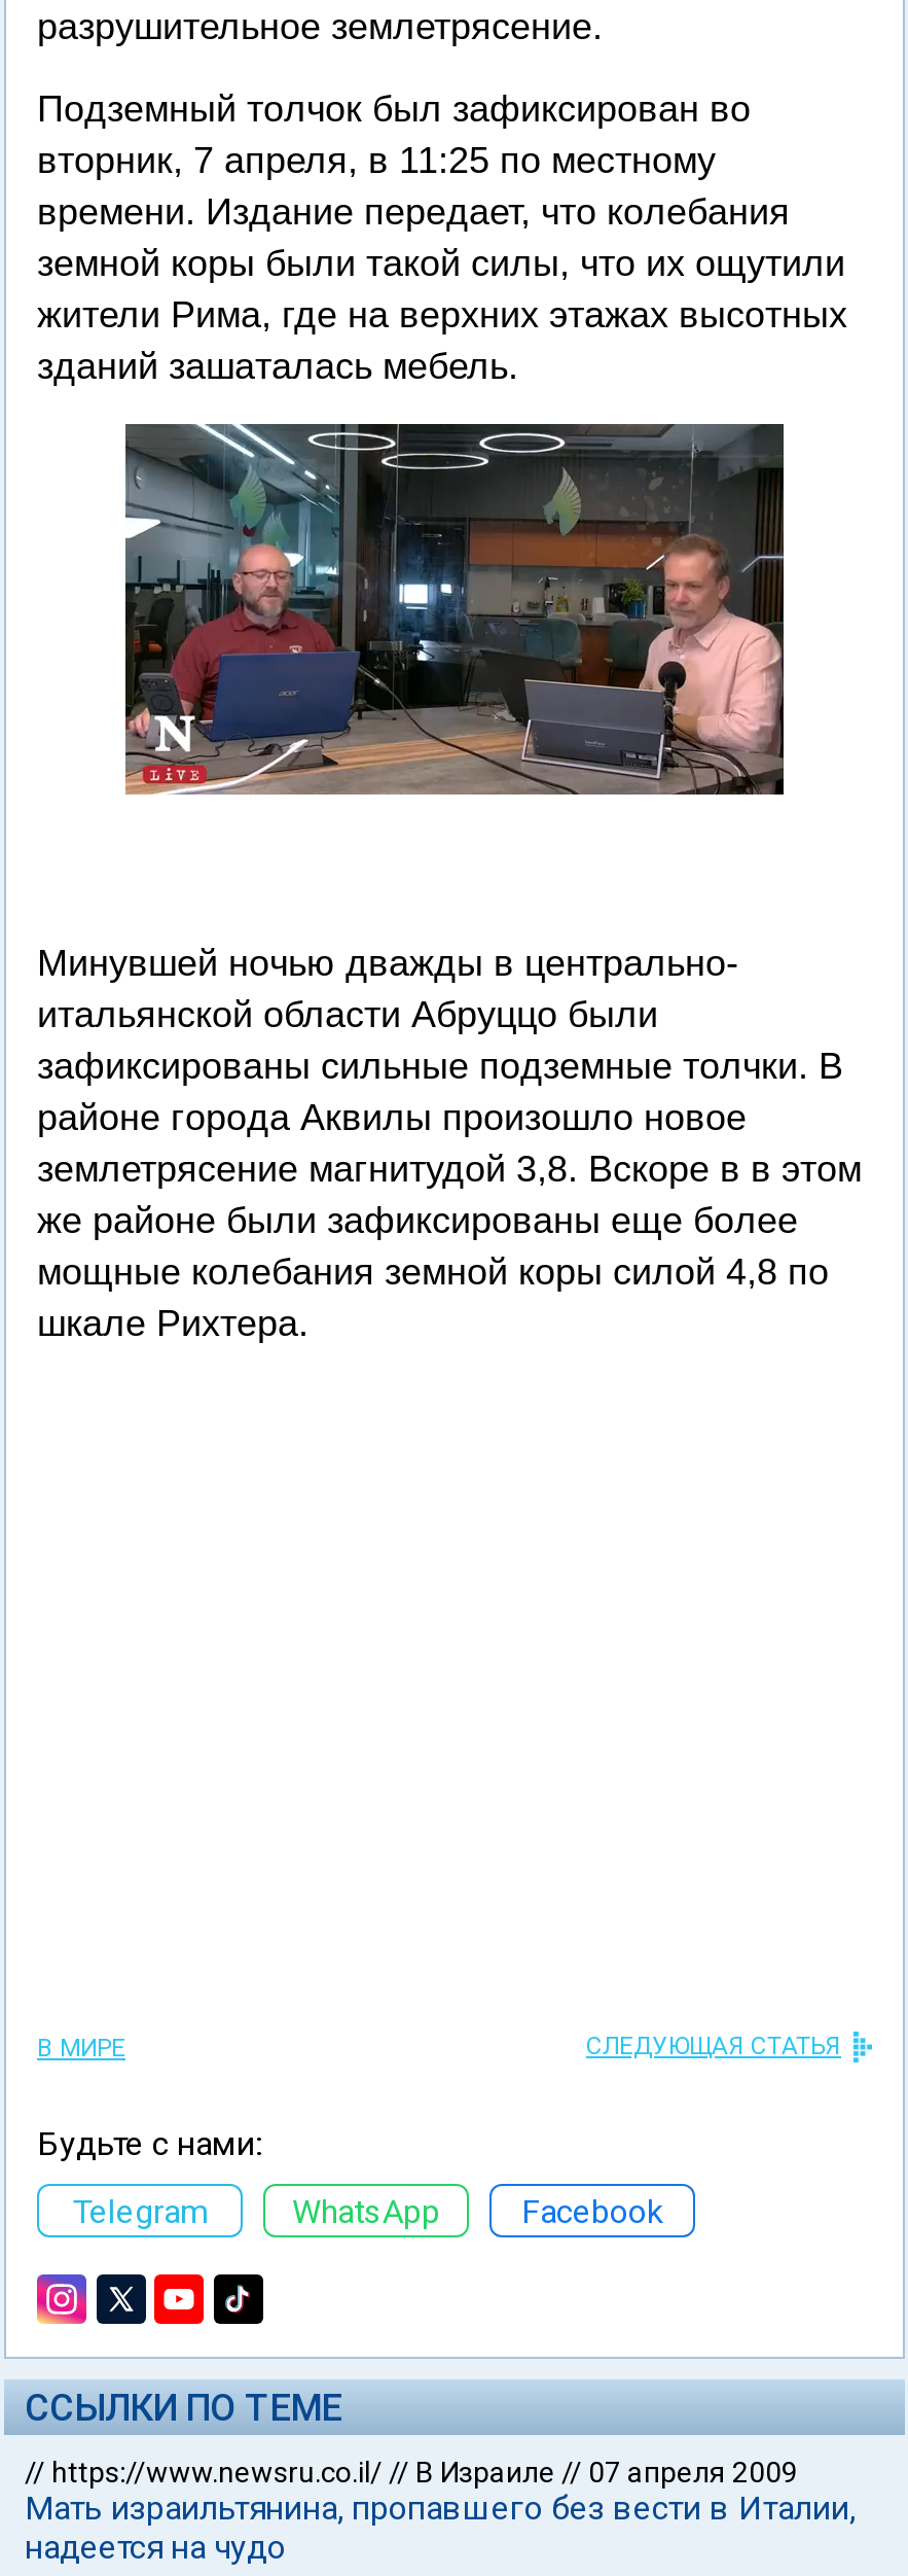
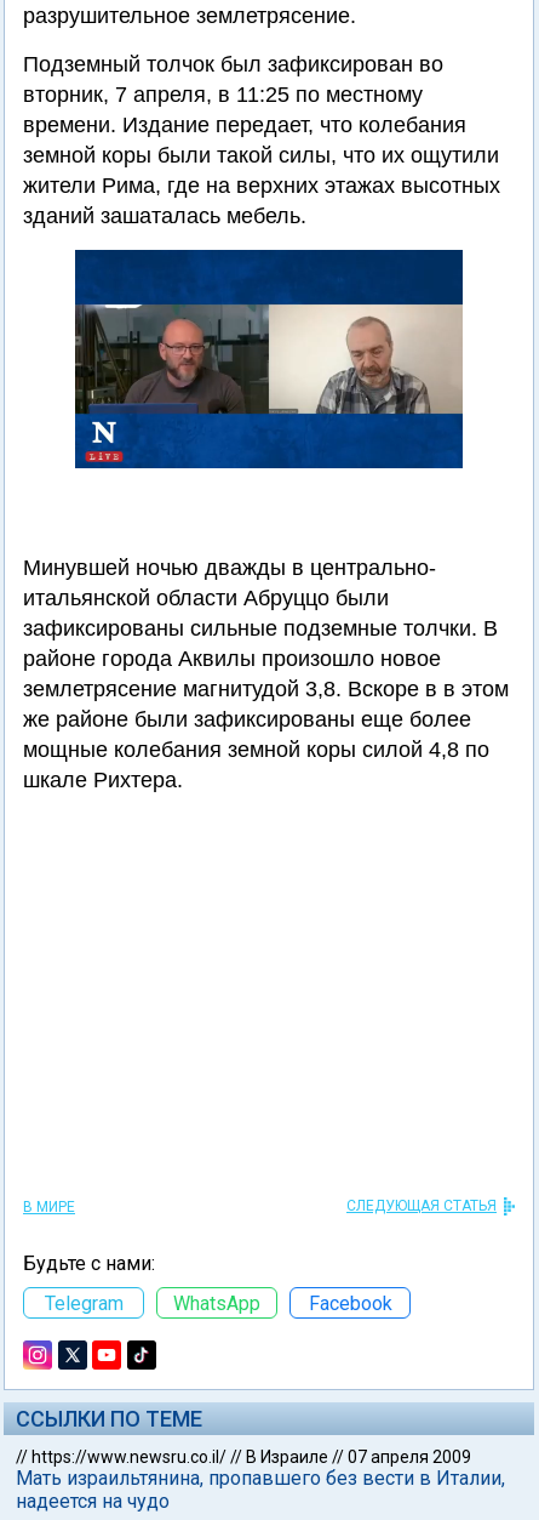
- [image]
+ [image]
